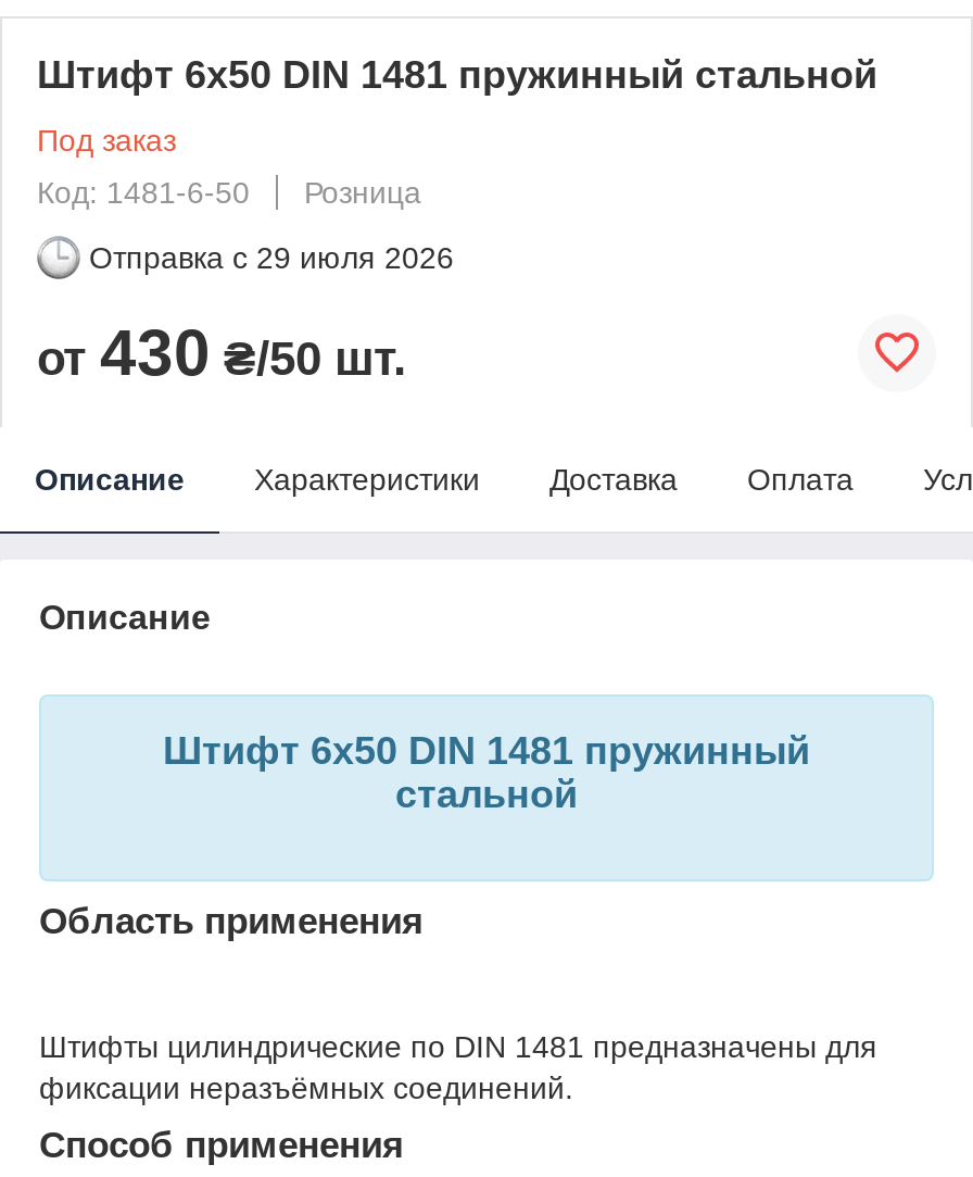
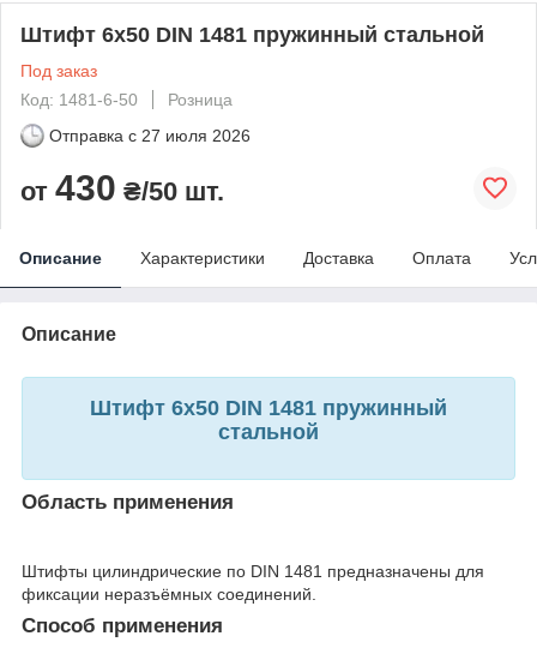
- Отправка с 29 июля 2026
+ Отправка с 27 июля 2026
